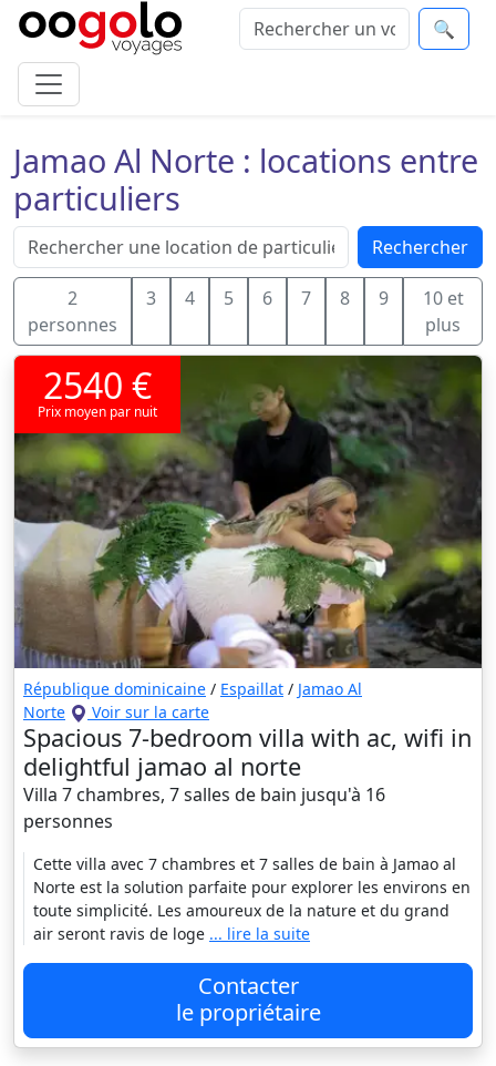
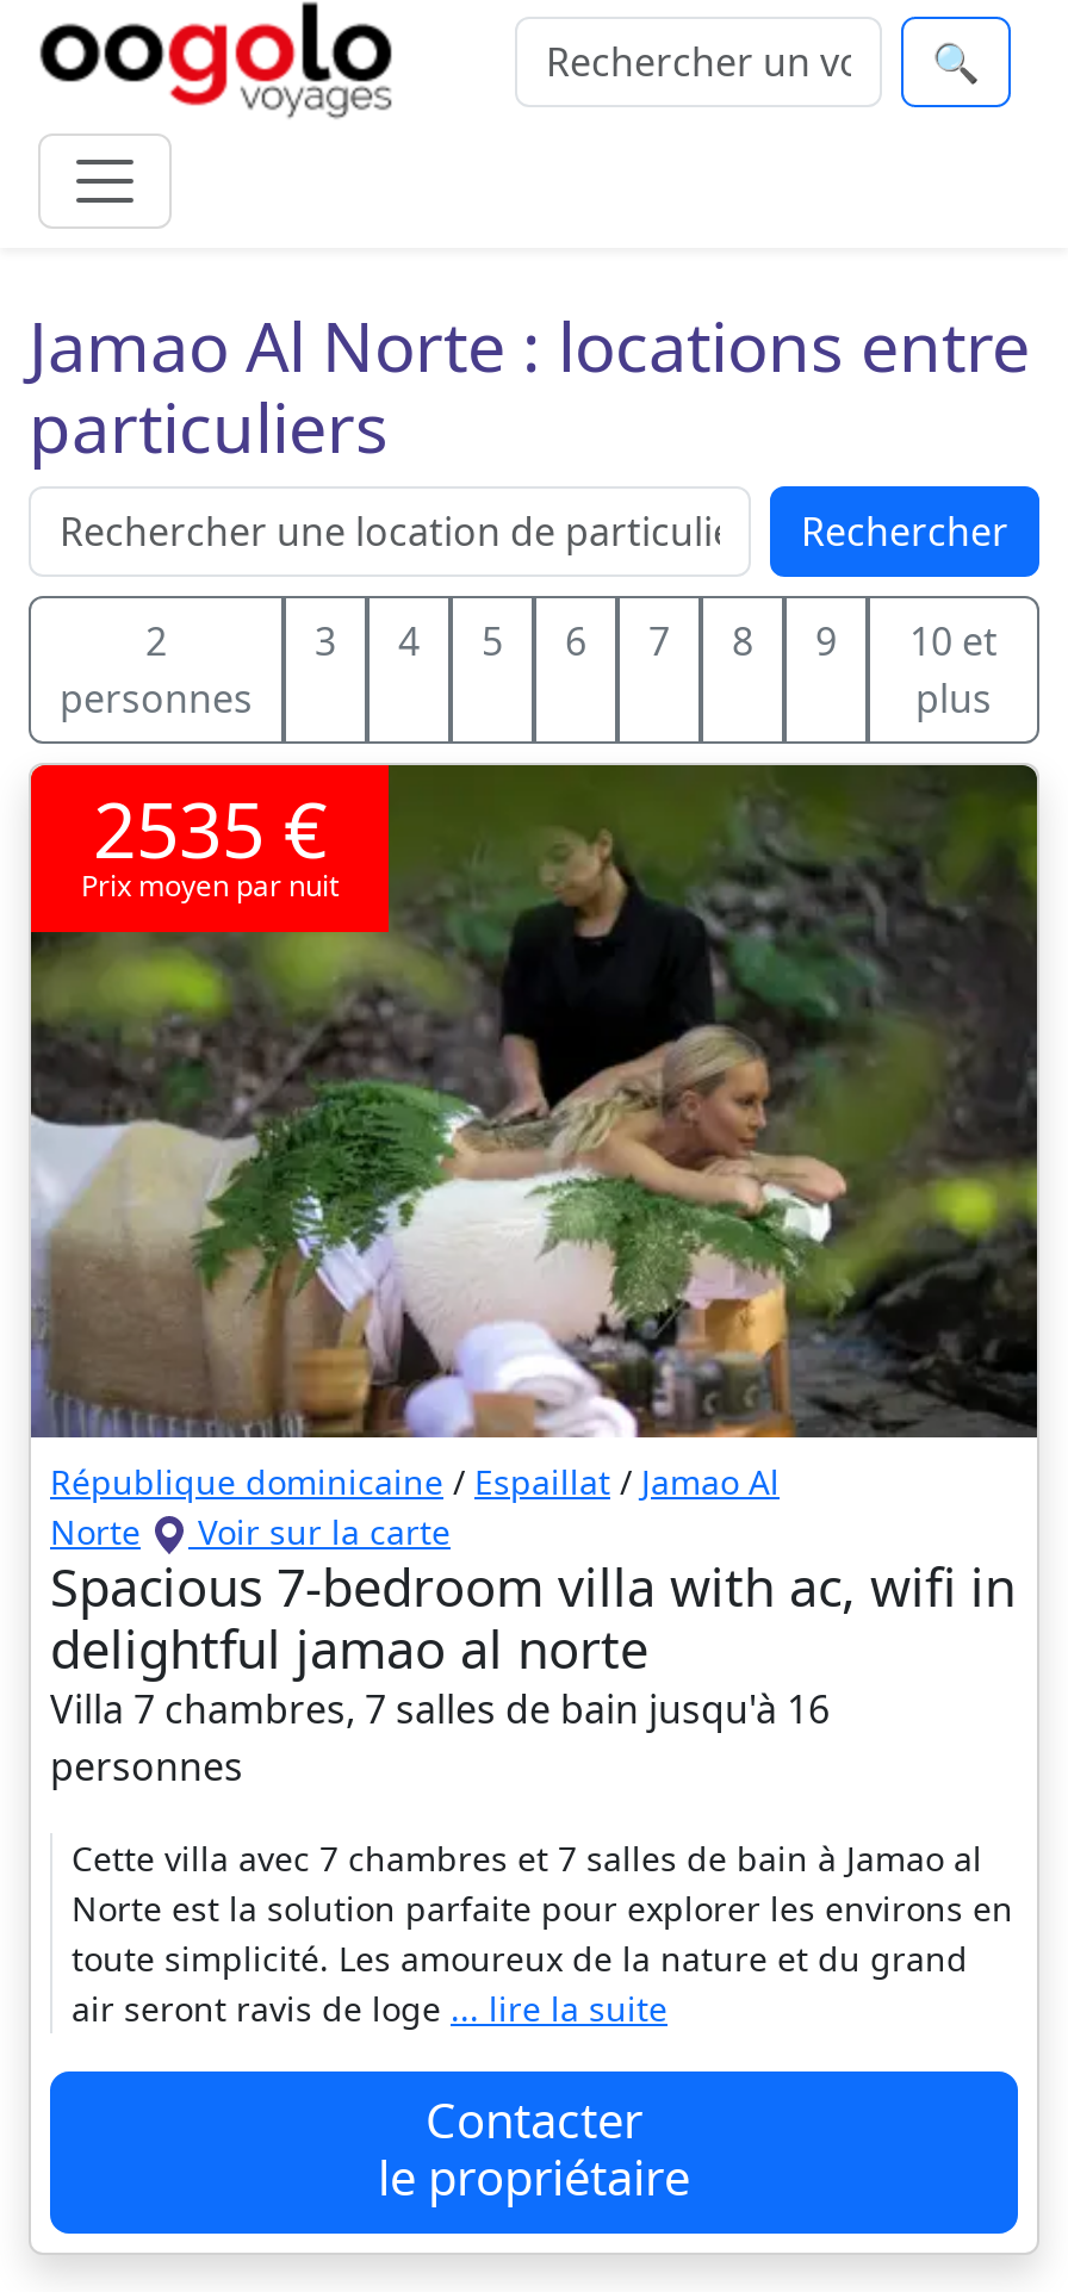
- 2540 €
+ 2535 €
